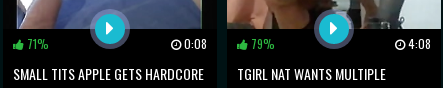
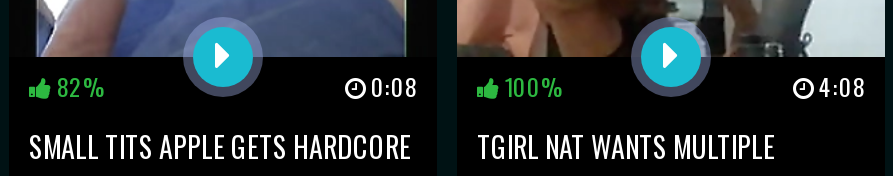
- 71%
+ 82%

- 79%
+ 100%
